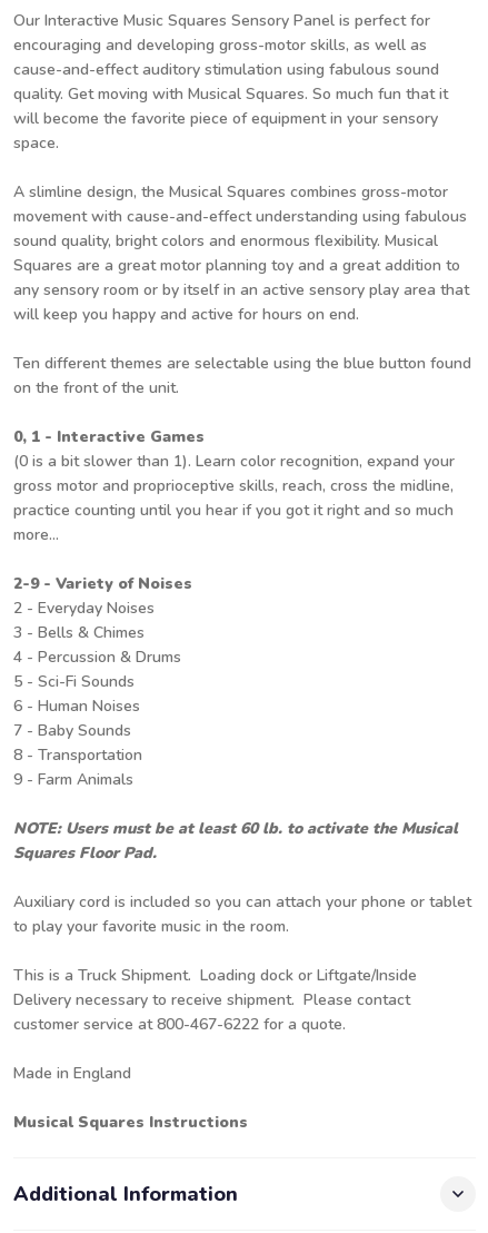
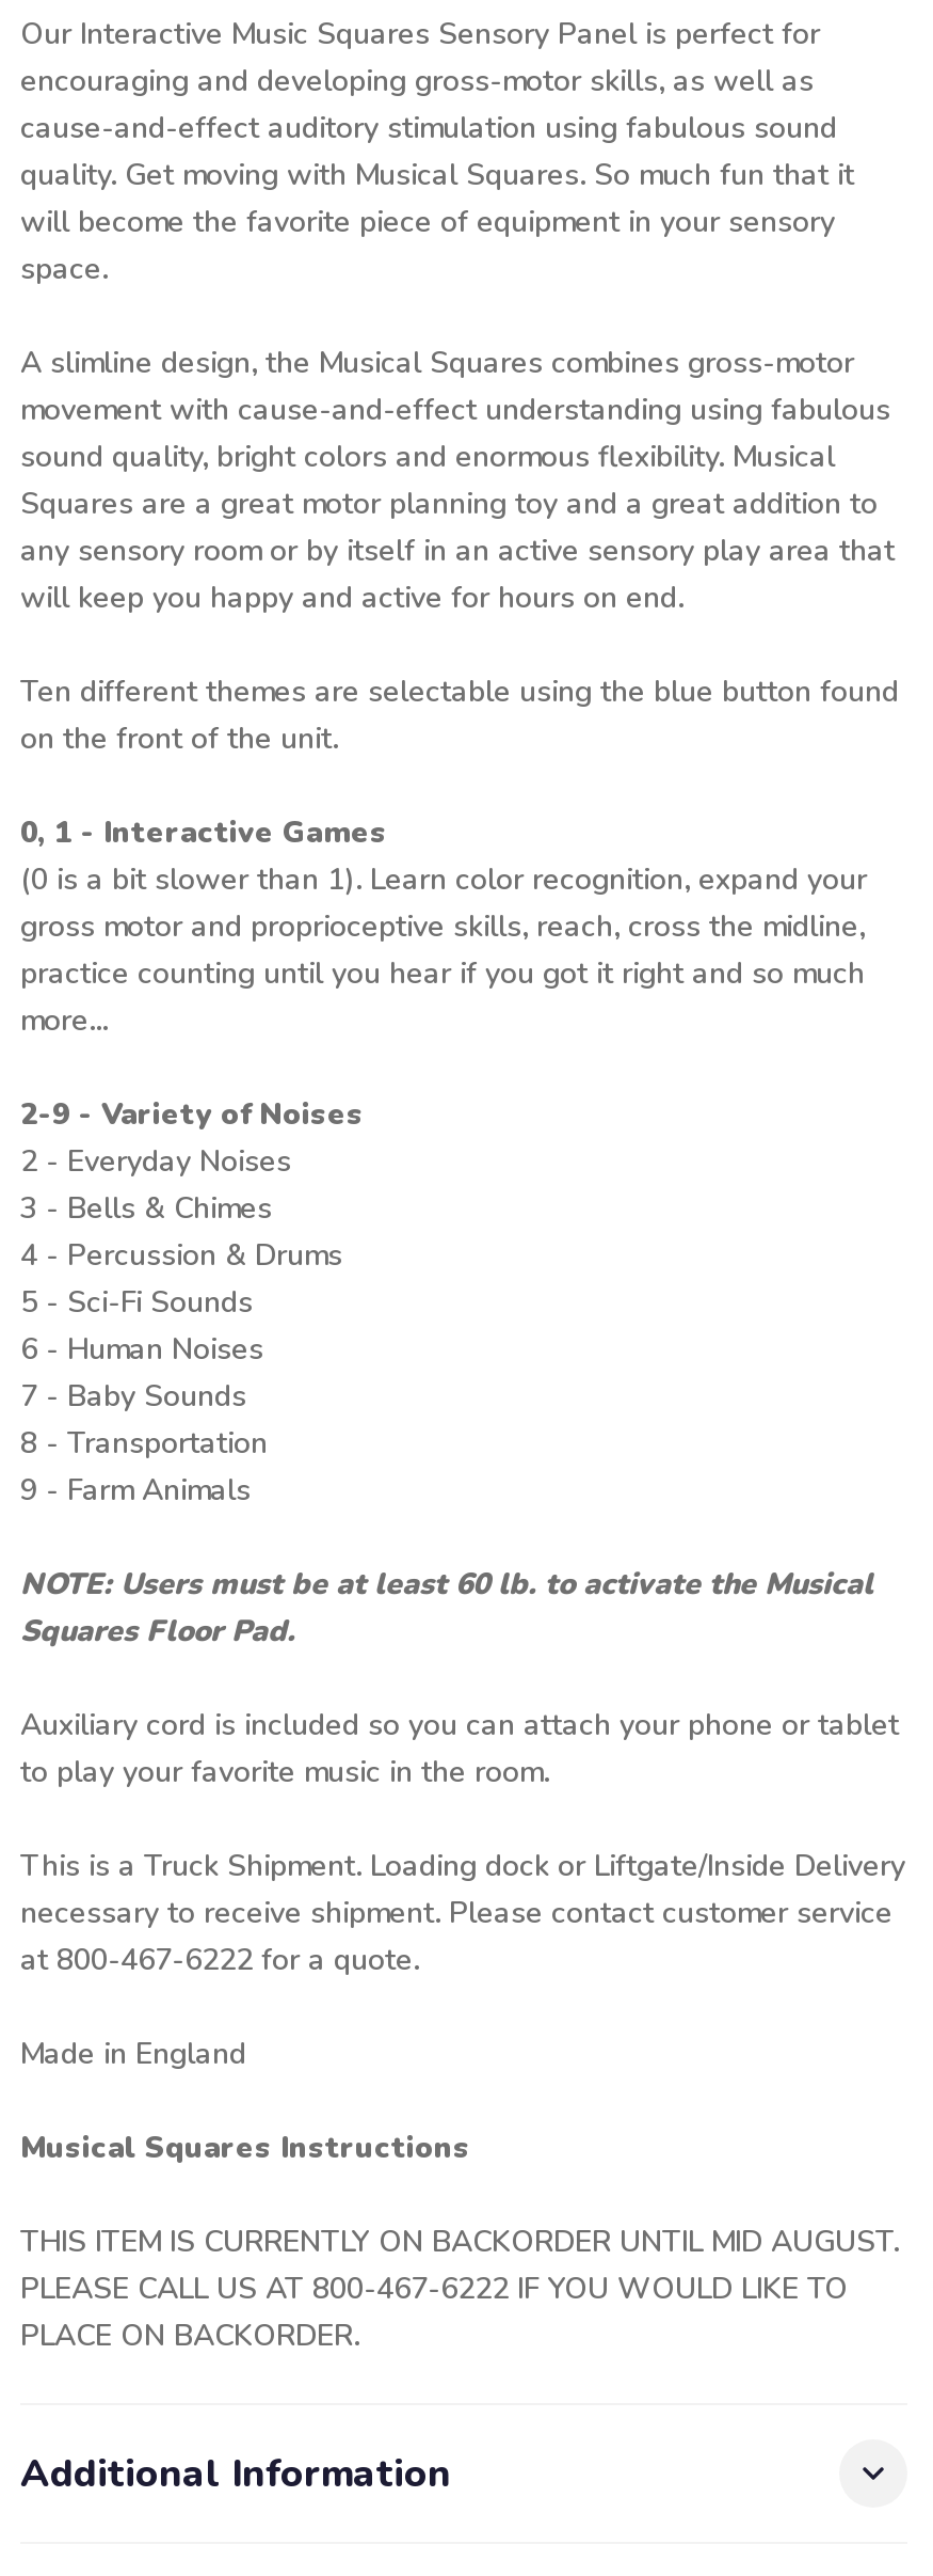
+ THIS ITEM IS CURRENTLY ON BACKORDER UNTIL MID AUGUST.
+ PLEASE CALL US AT 800-467-6222 IF YOU WOULD LIKE TO
+ PLACE ON BACKORDER.
